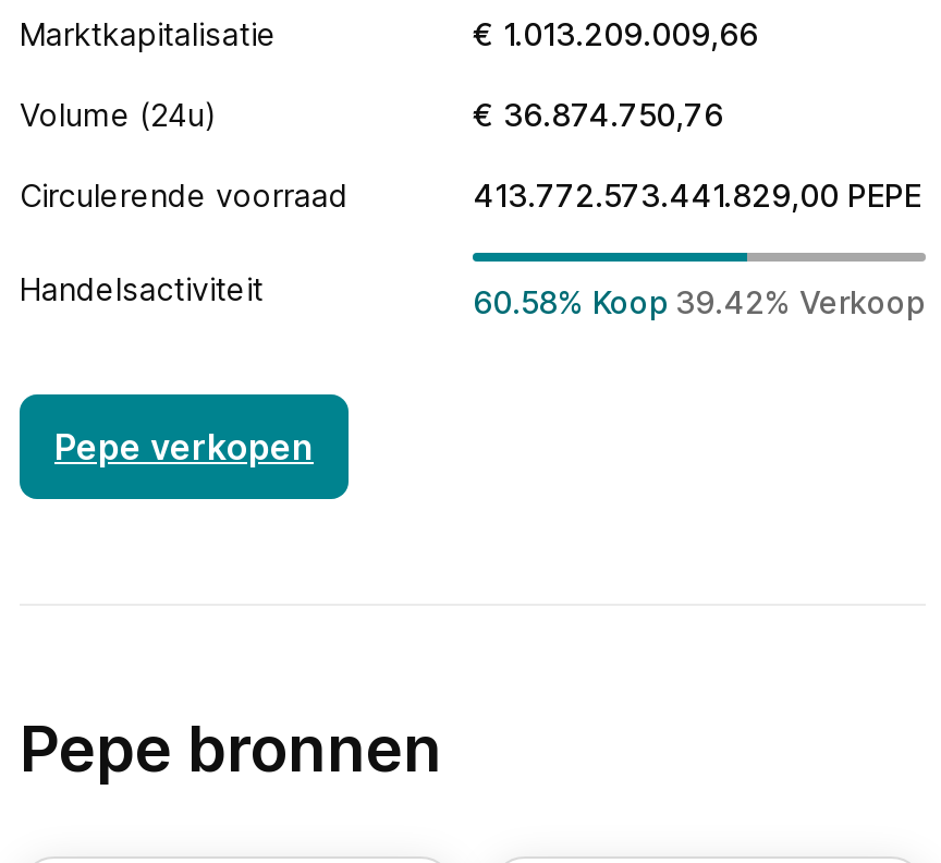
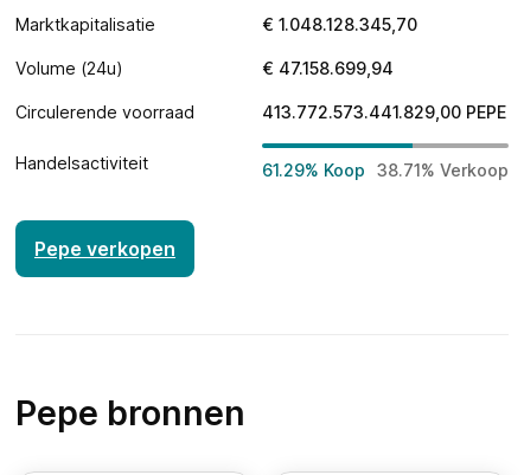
- €1.013.209.009,66
+ €1.048.128.345,70

- €36.874.750,76
+ €47.158.699,94

- 60.58% Koop 39.42% Verkoop
+ 61.29% Koop 38.71% Verkoop
